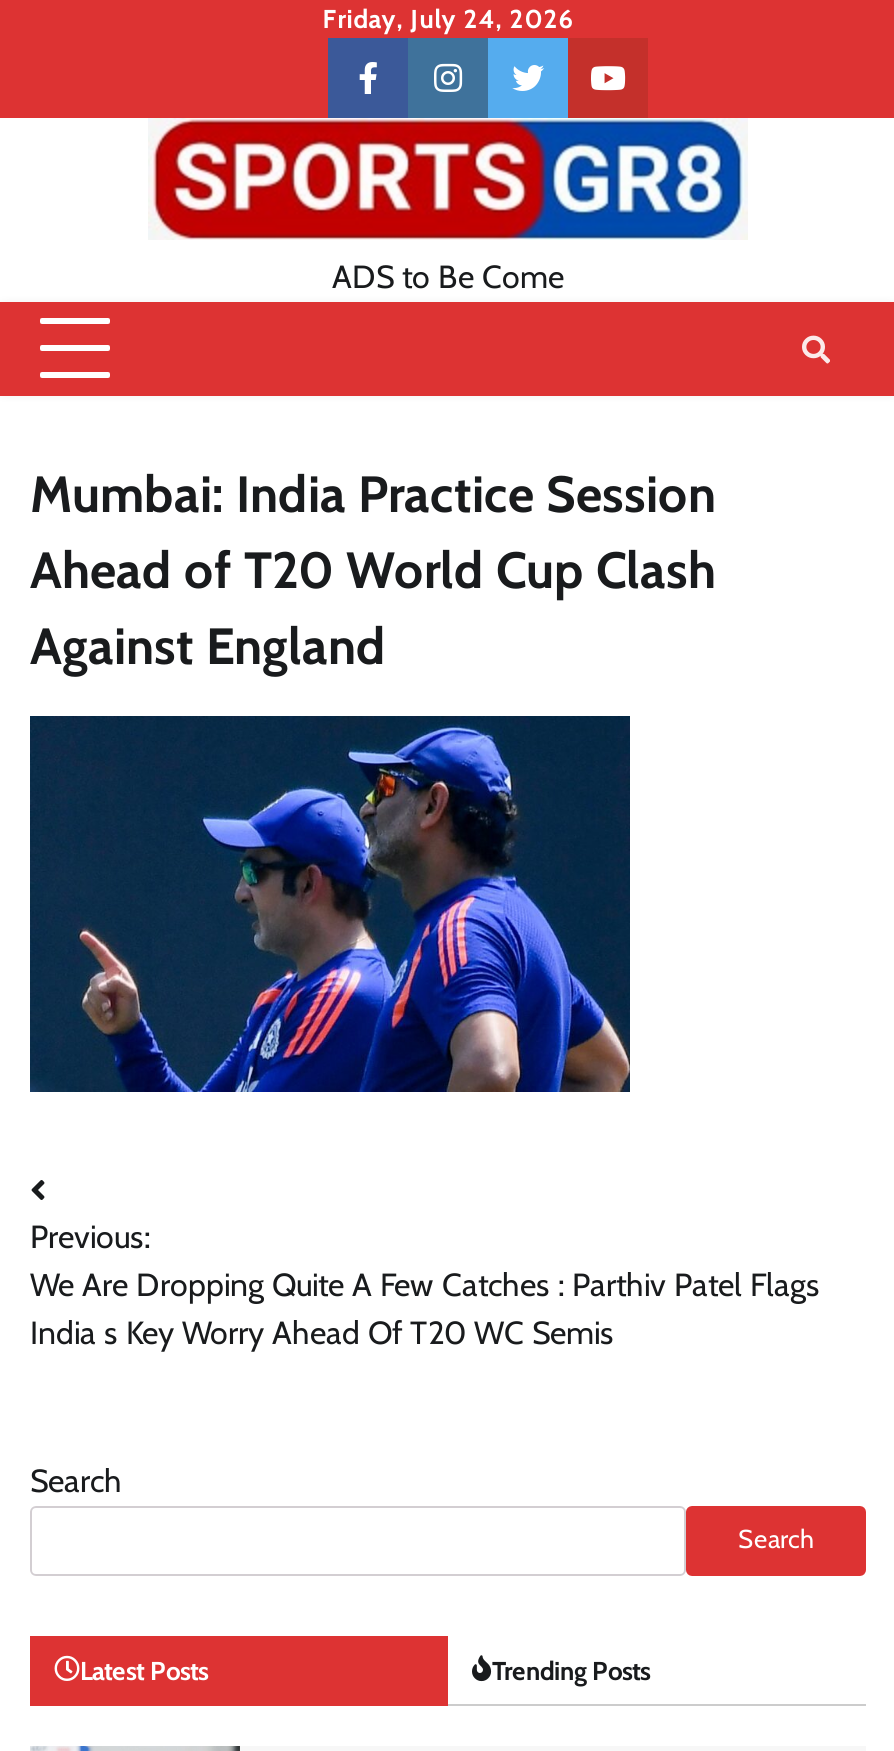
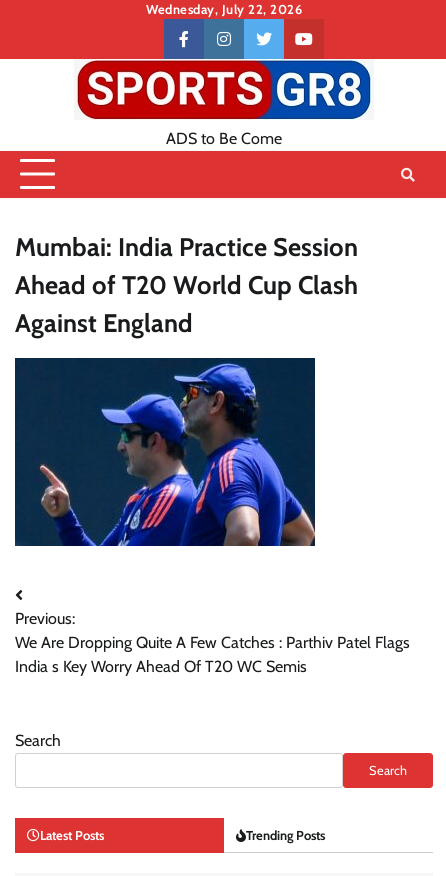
- Friday, July 24, 2026
+ Wednesday, July 22, 2026
